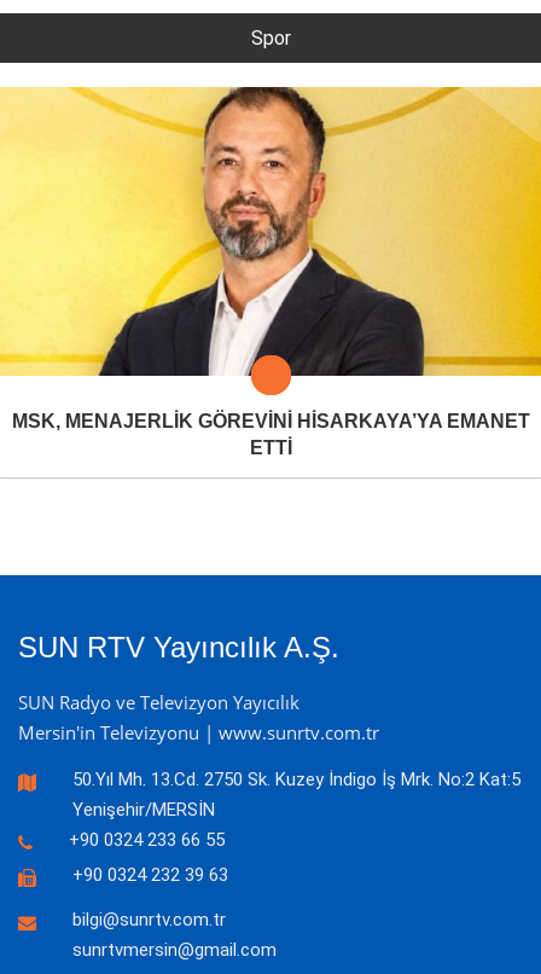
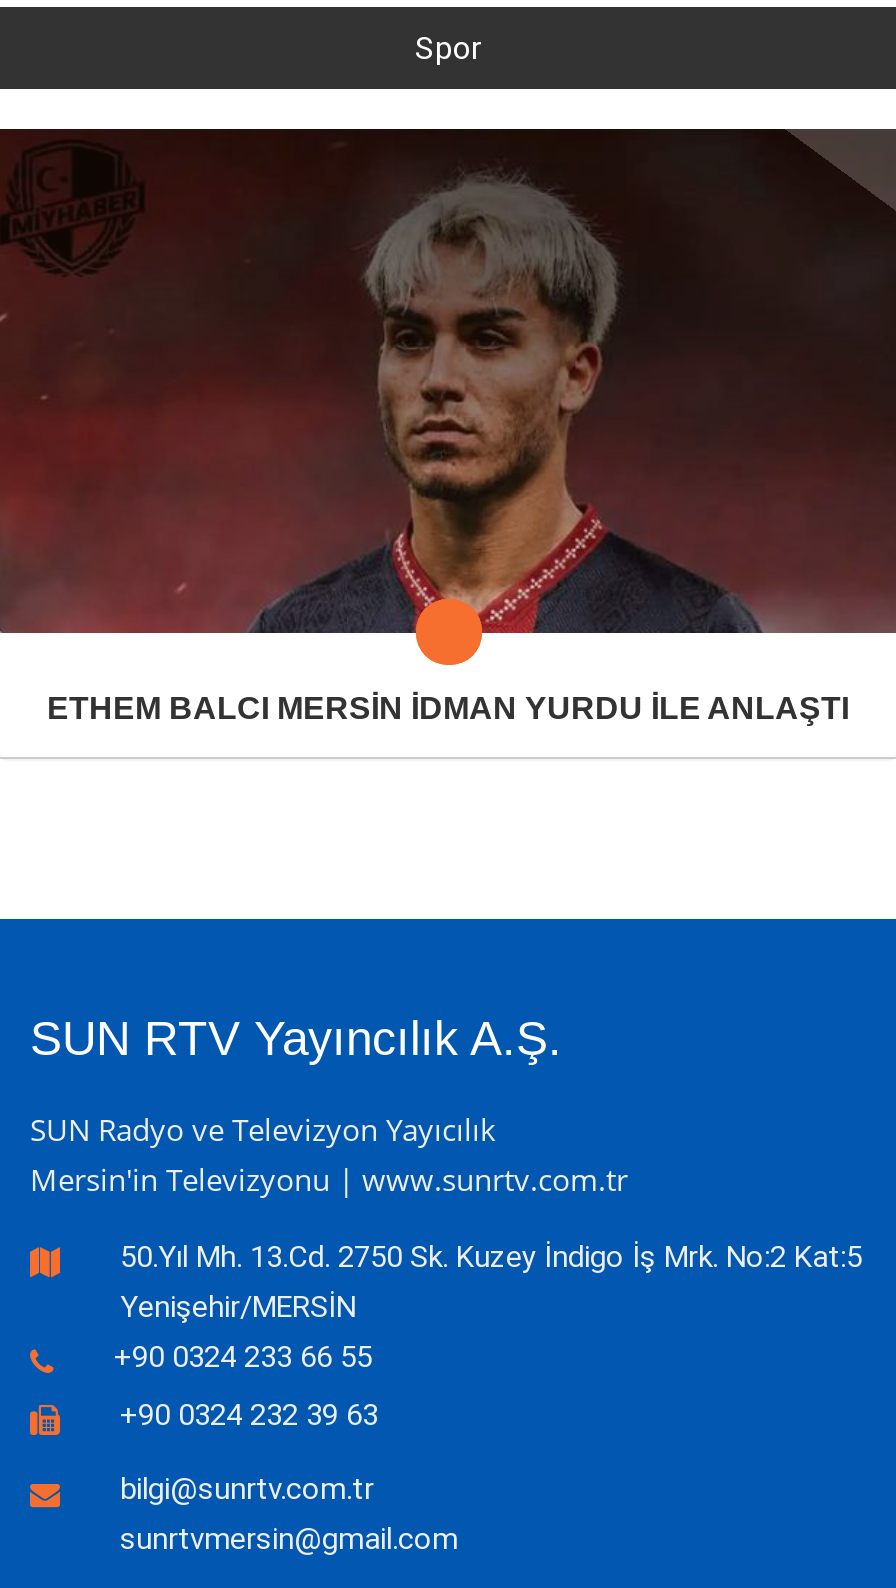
- [image]
- MSK, MENAJERLİK GÖREVİNİ HİSARKAYA’YA EMANET
- ETTİ
+ [image]
+ ETHEM BALCI MERSİN İDMAN YURDU İLE ANLAŞTI
